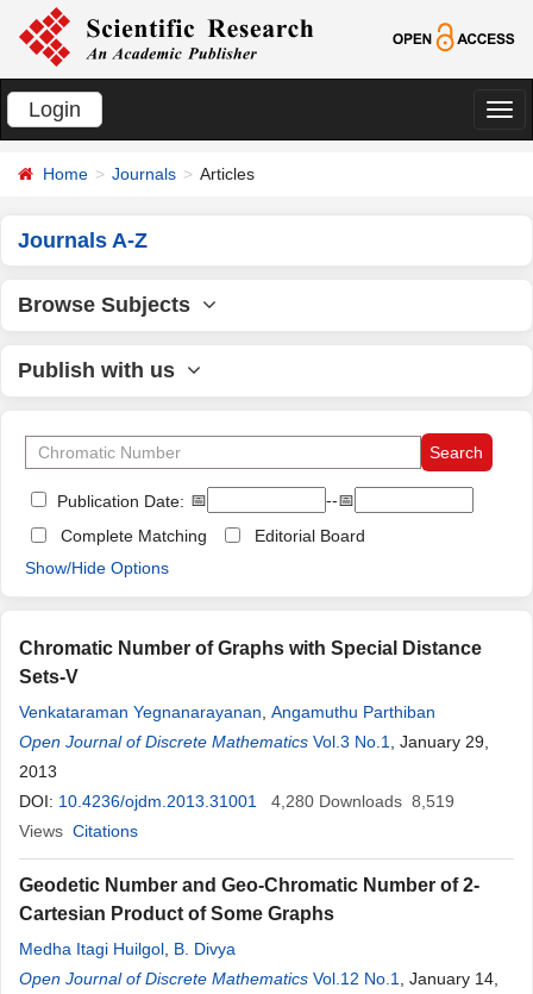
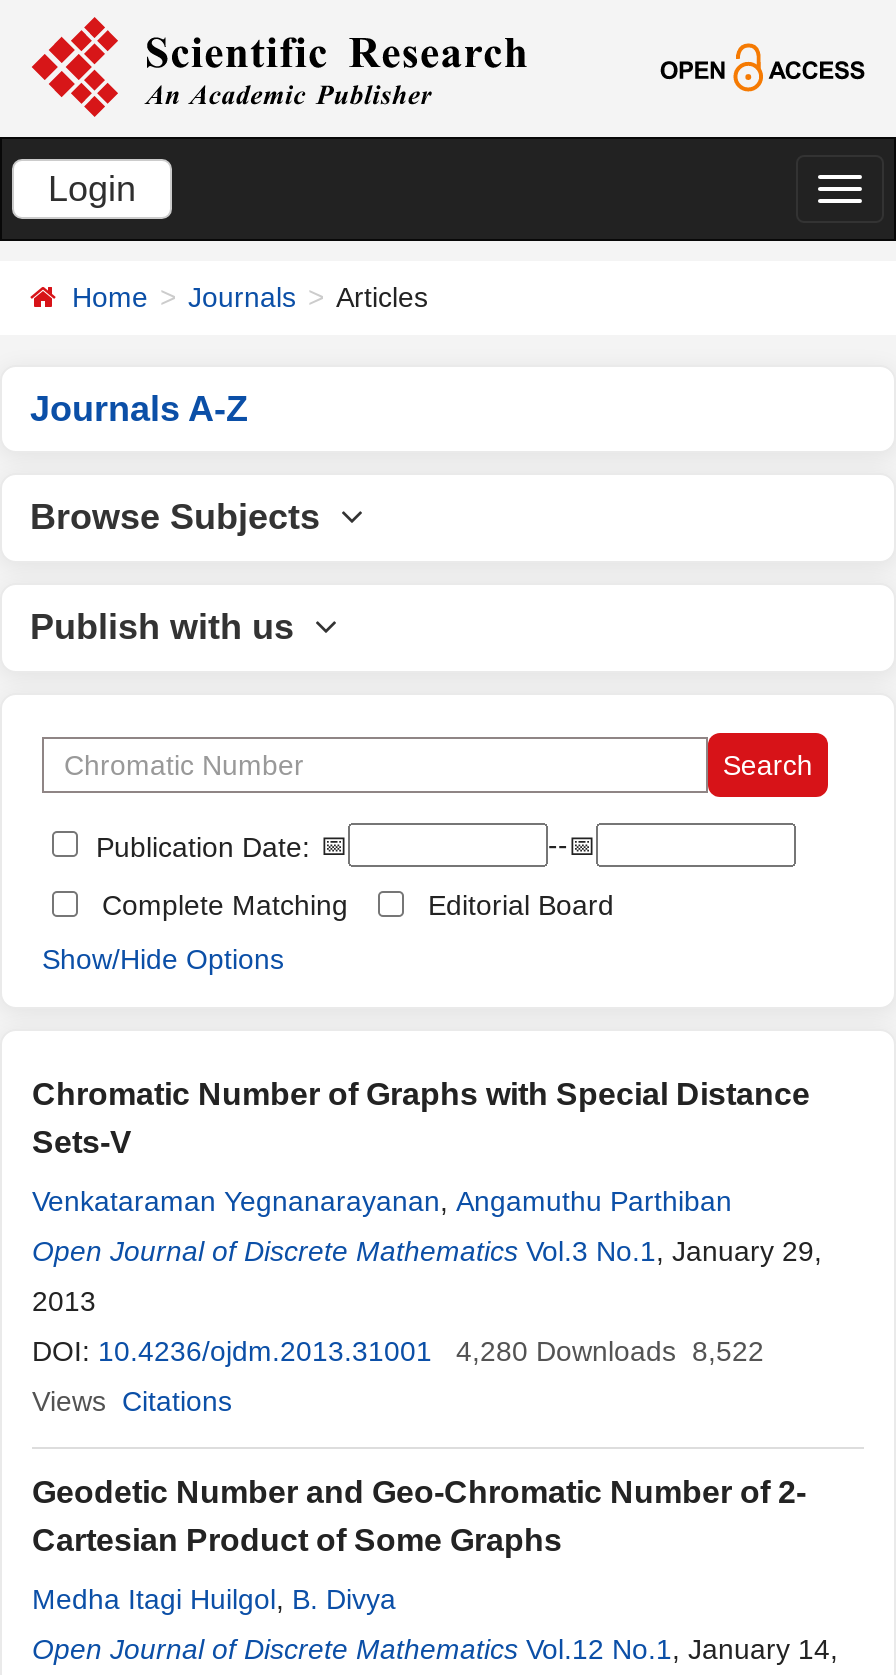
- DOI: 10.4236/ojdm.2013.31001 4,280 Downloads 8,519
+ DOI: 10.4236/ojdm.2013.31001 4,280 Downloads 8,522
